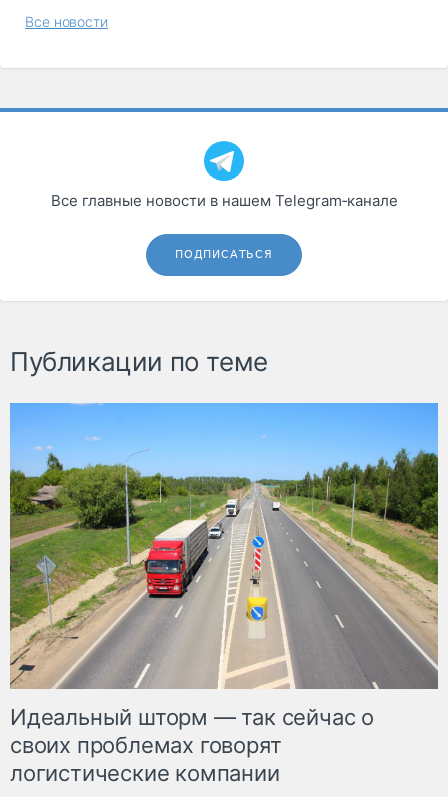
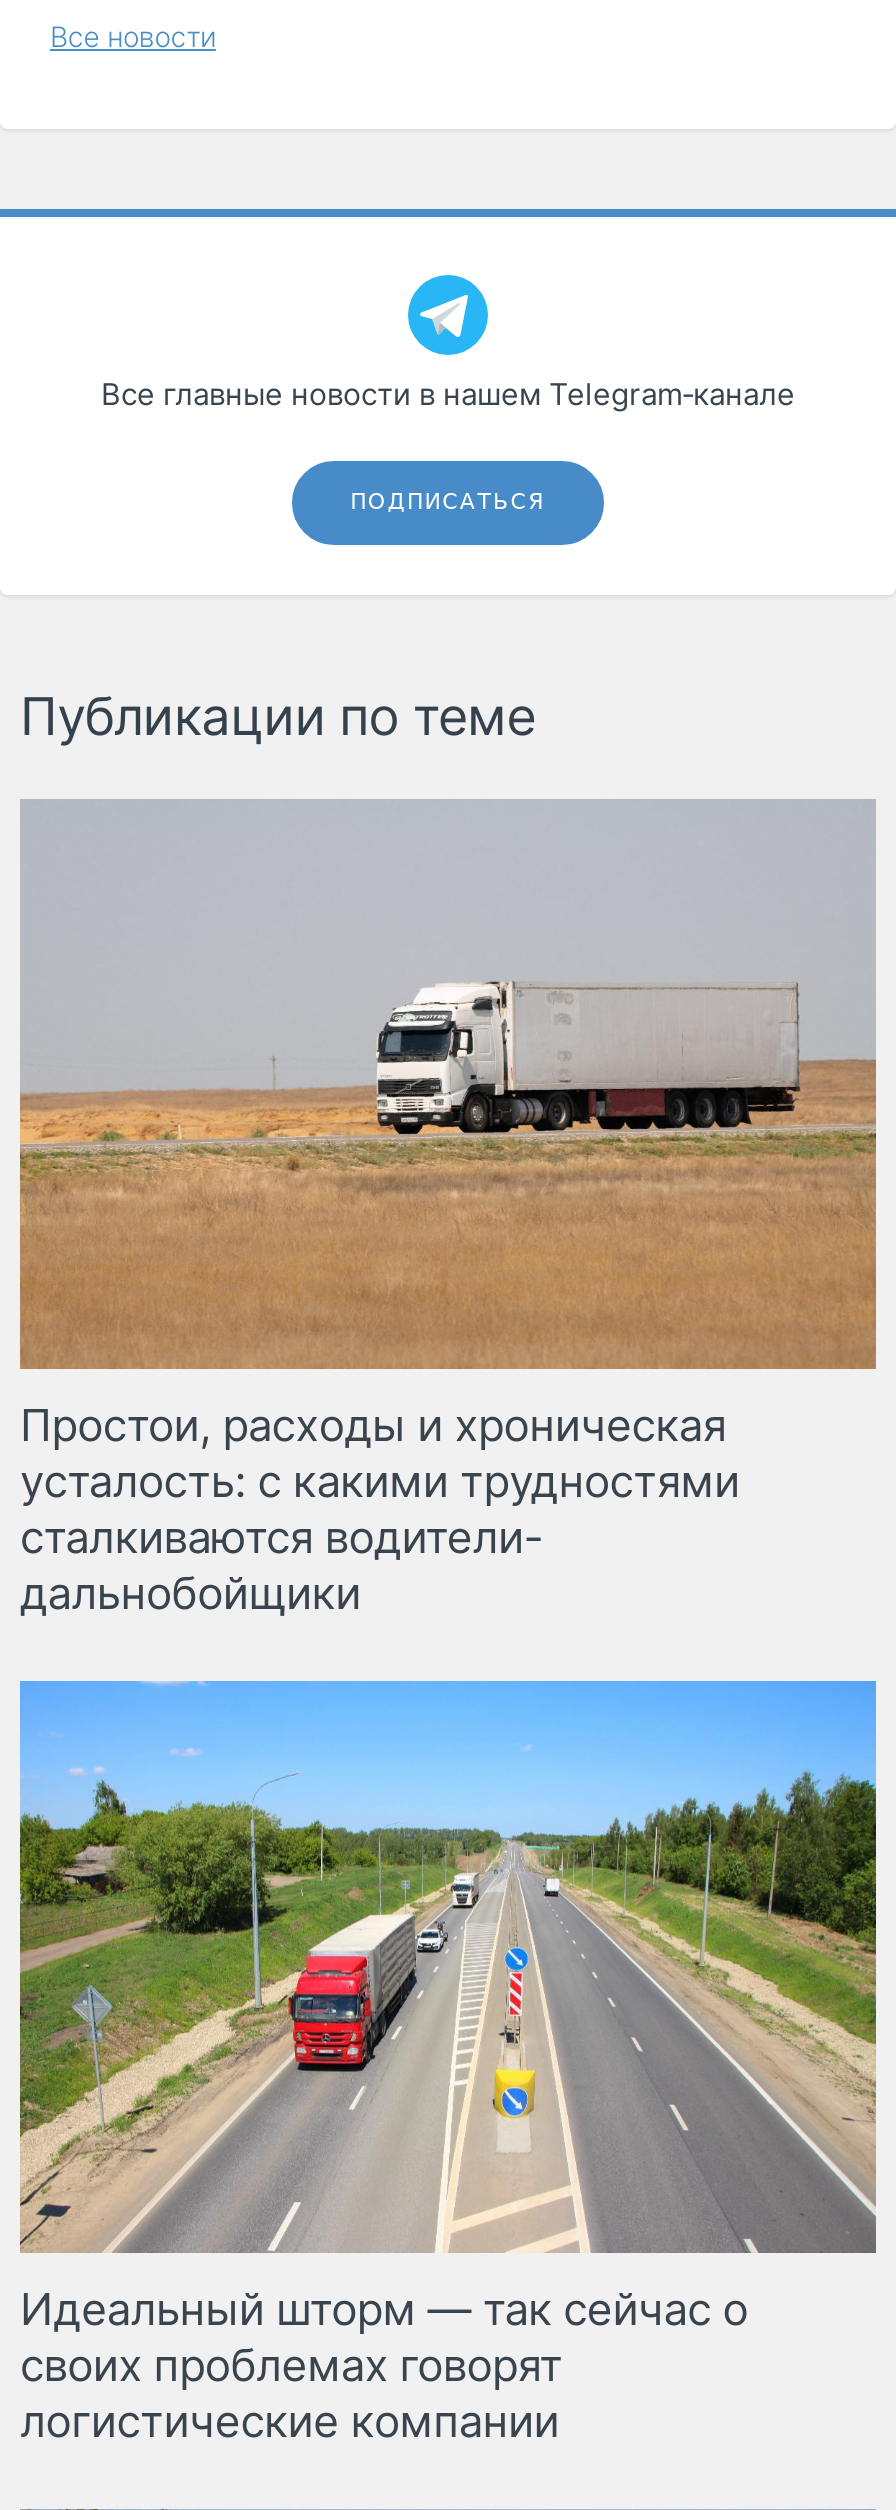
+ [image]
+ Простои, расходы и хроническая
+ усталость: с какими трудностями
+ сталкиваются водители-
+ дальнобойщики
